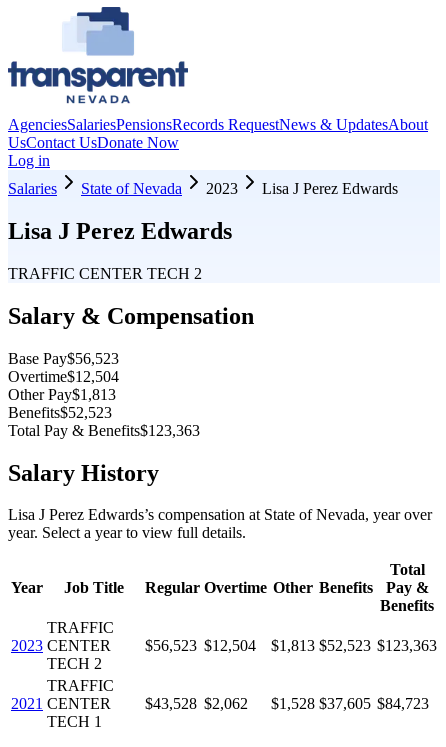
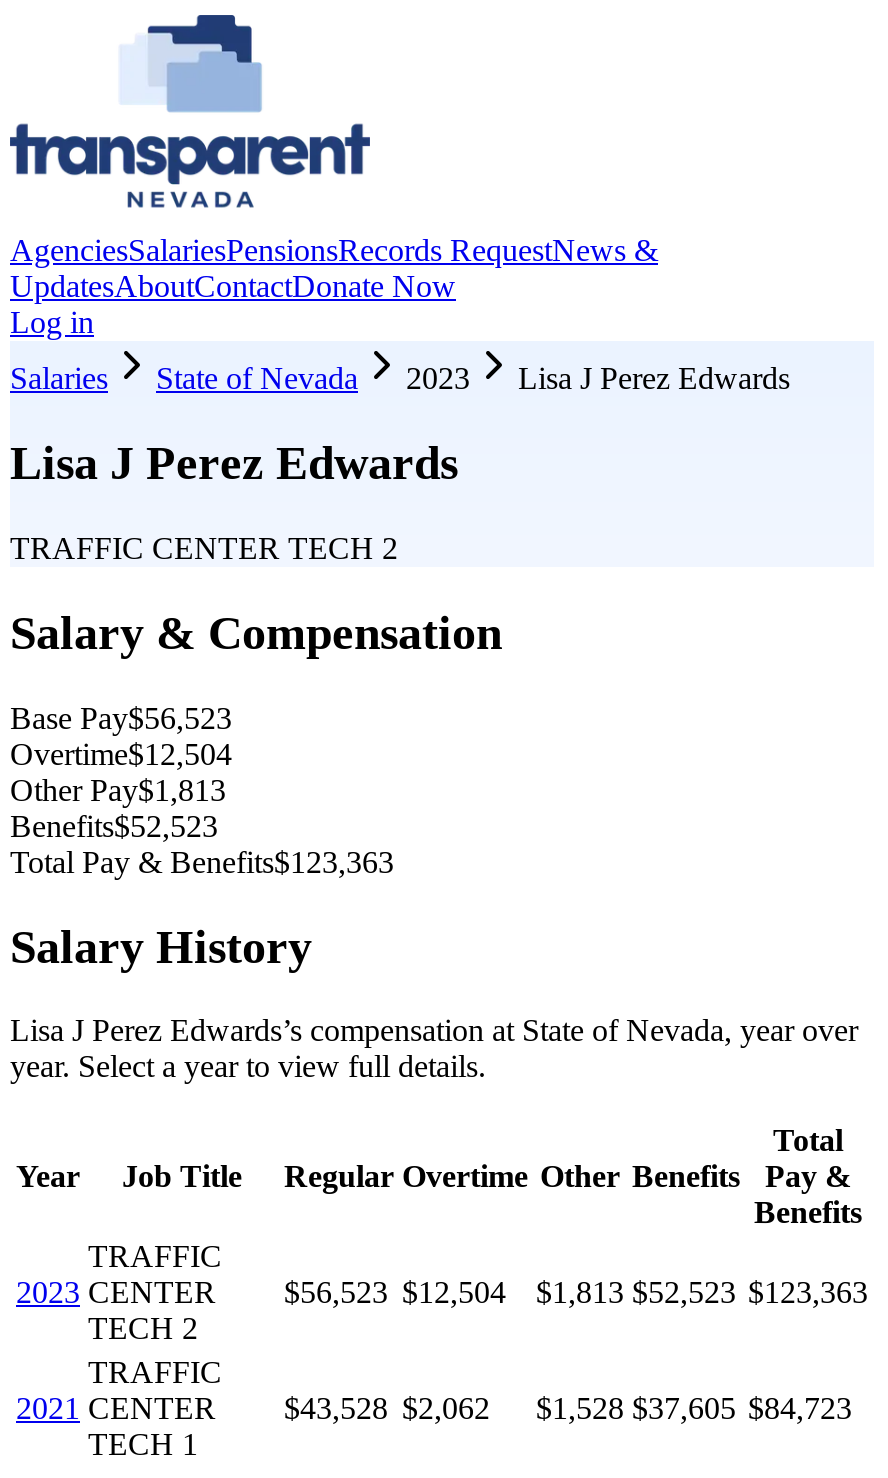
- AgenciesSalariesPensionsRecords RequestNews & UpdatesAbout
- UsContact UsDonate Now
+ AgenciesSalariesPensionsRecords RequestNews &
+ UpdatesAboutContactDonate Now
